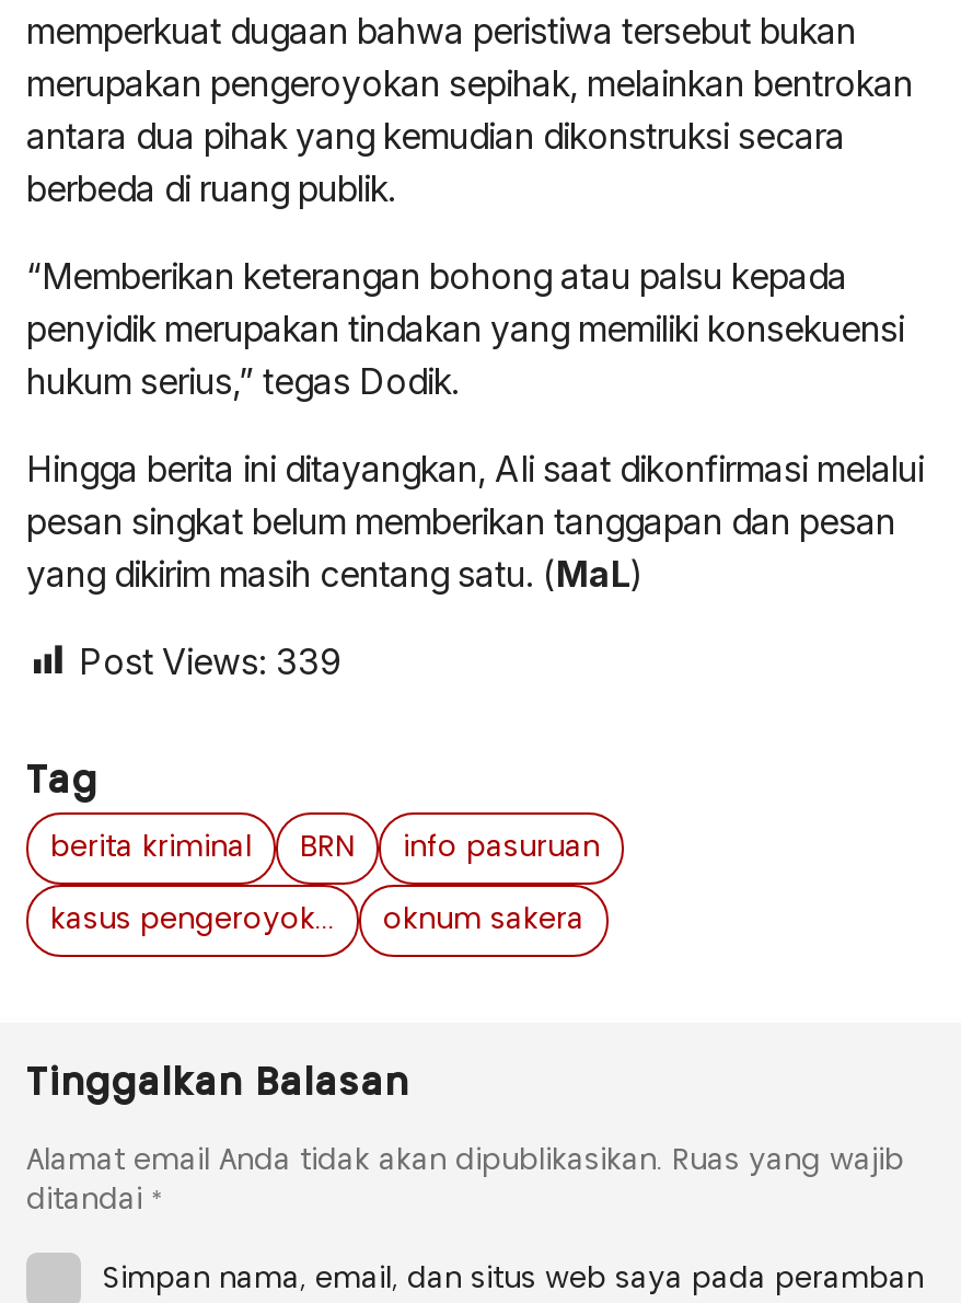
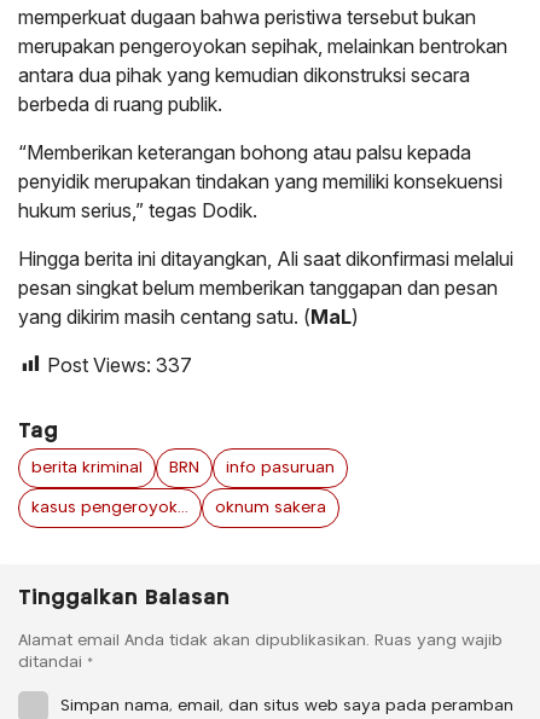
- Post Views: 339
+ Post Views: 337
